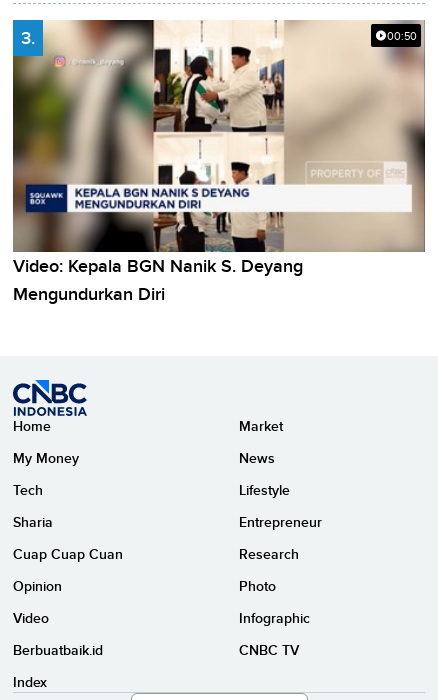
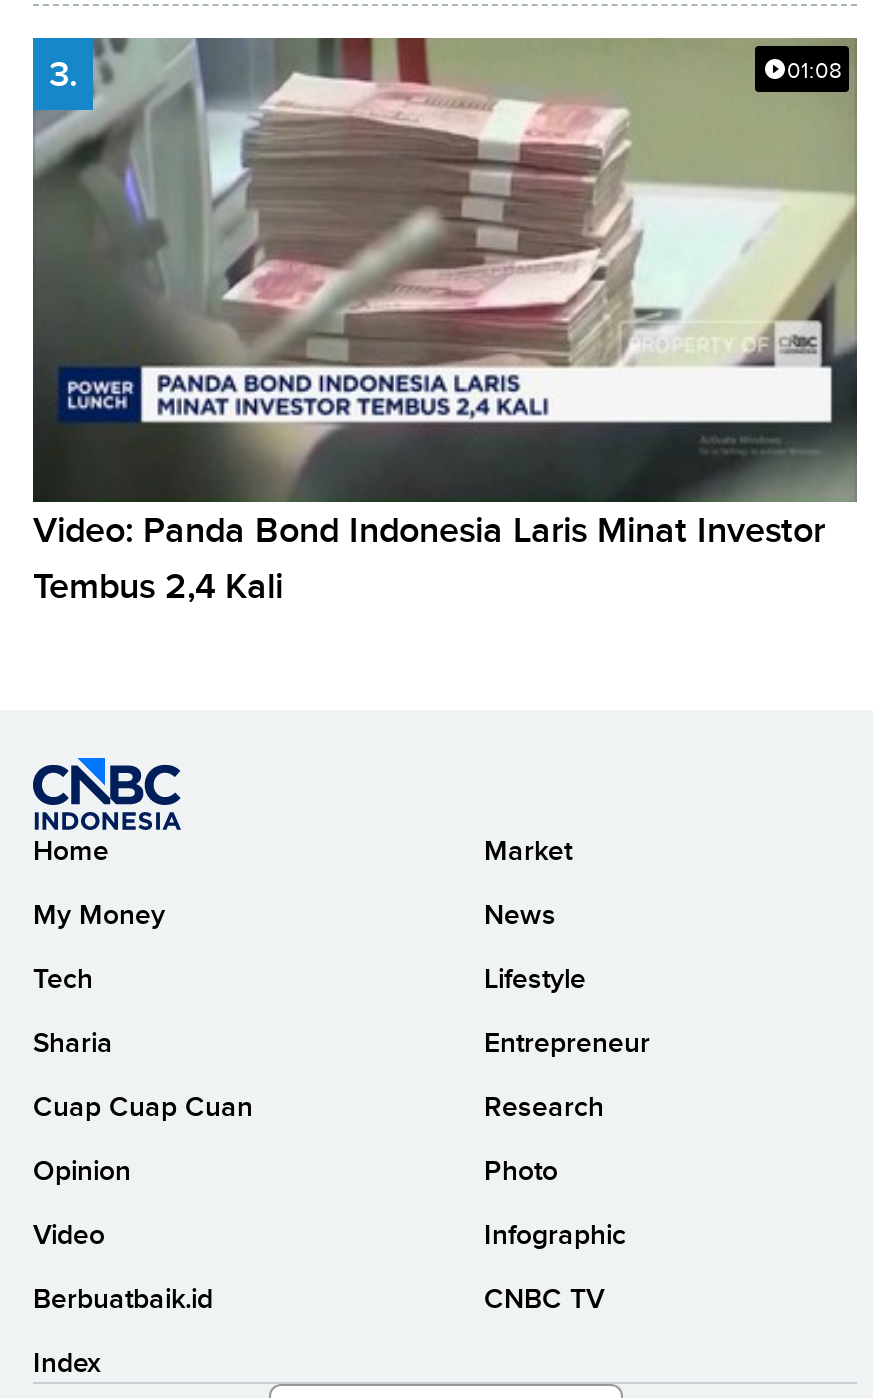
- [image]
- 00:50
+ [image]
+ 01:08

- Video: Kepala BGN Nanik S. Deyang
- Mengundurkan Diri
+ Video: Panda Bond Indonesia Laris Minat Investor
+ Tembus 2,4 Kali
